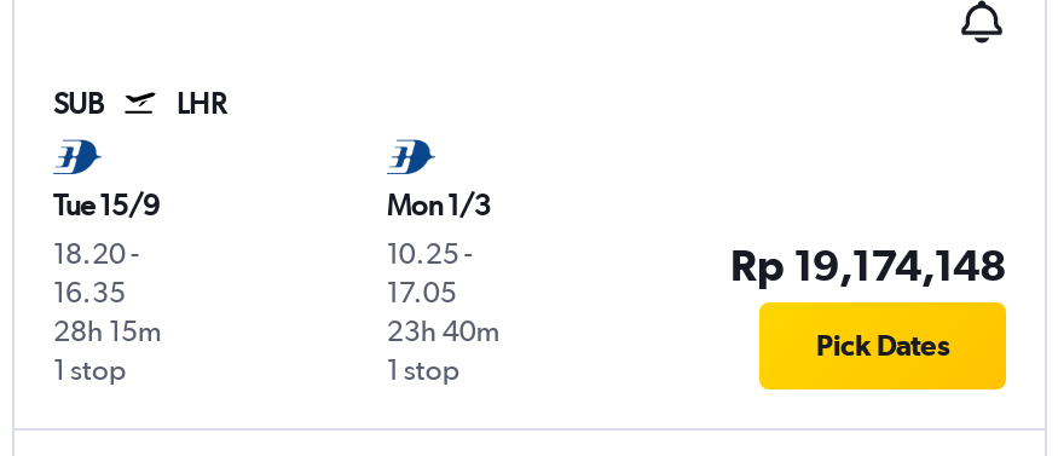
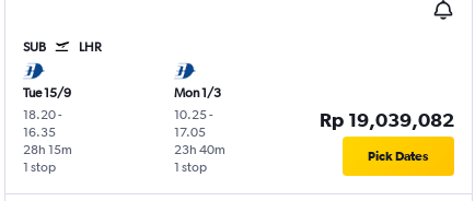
- Rp 19,174,148
+ Rp 19,039,082
